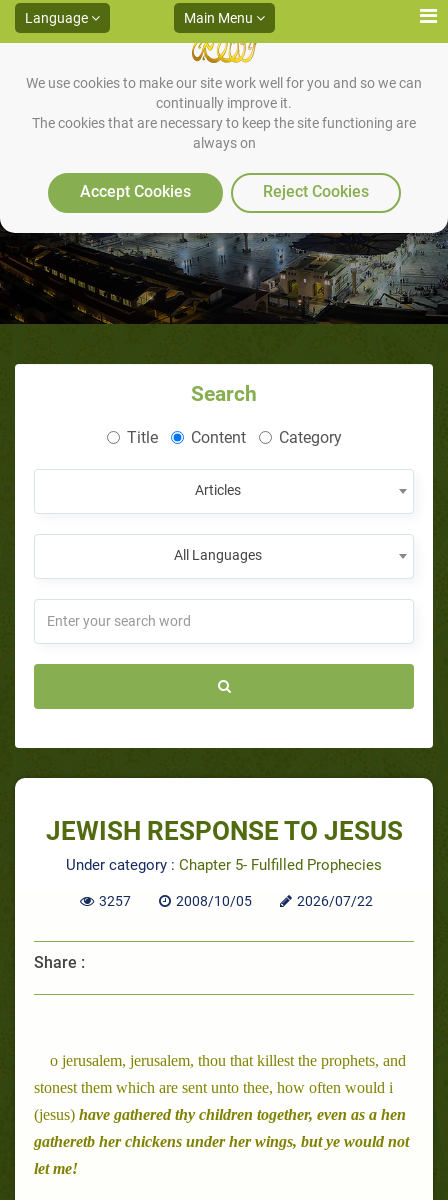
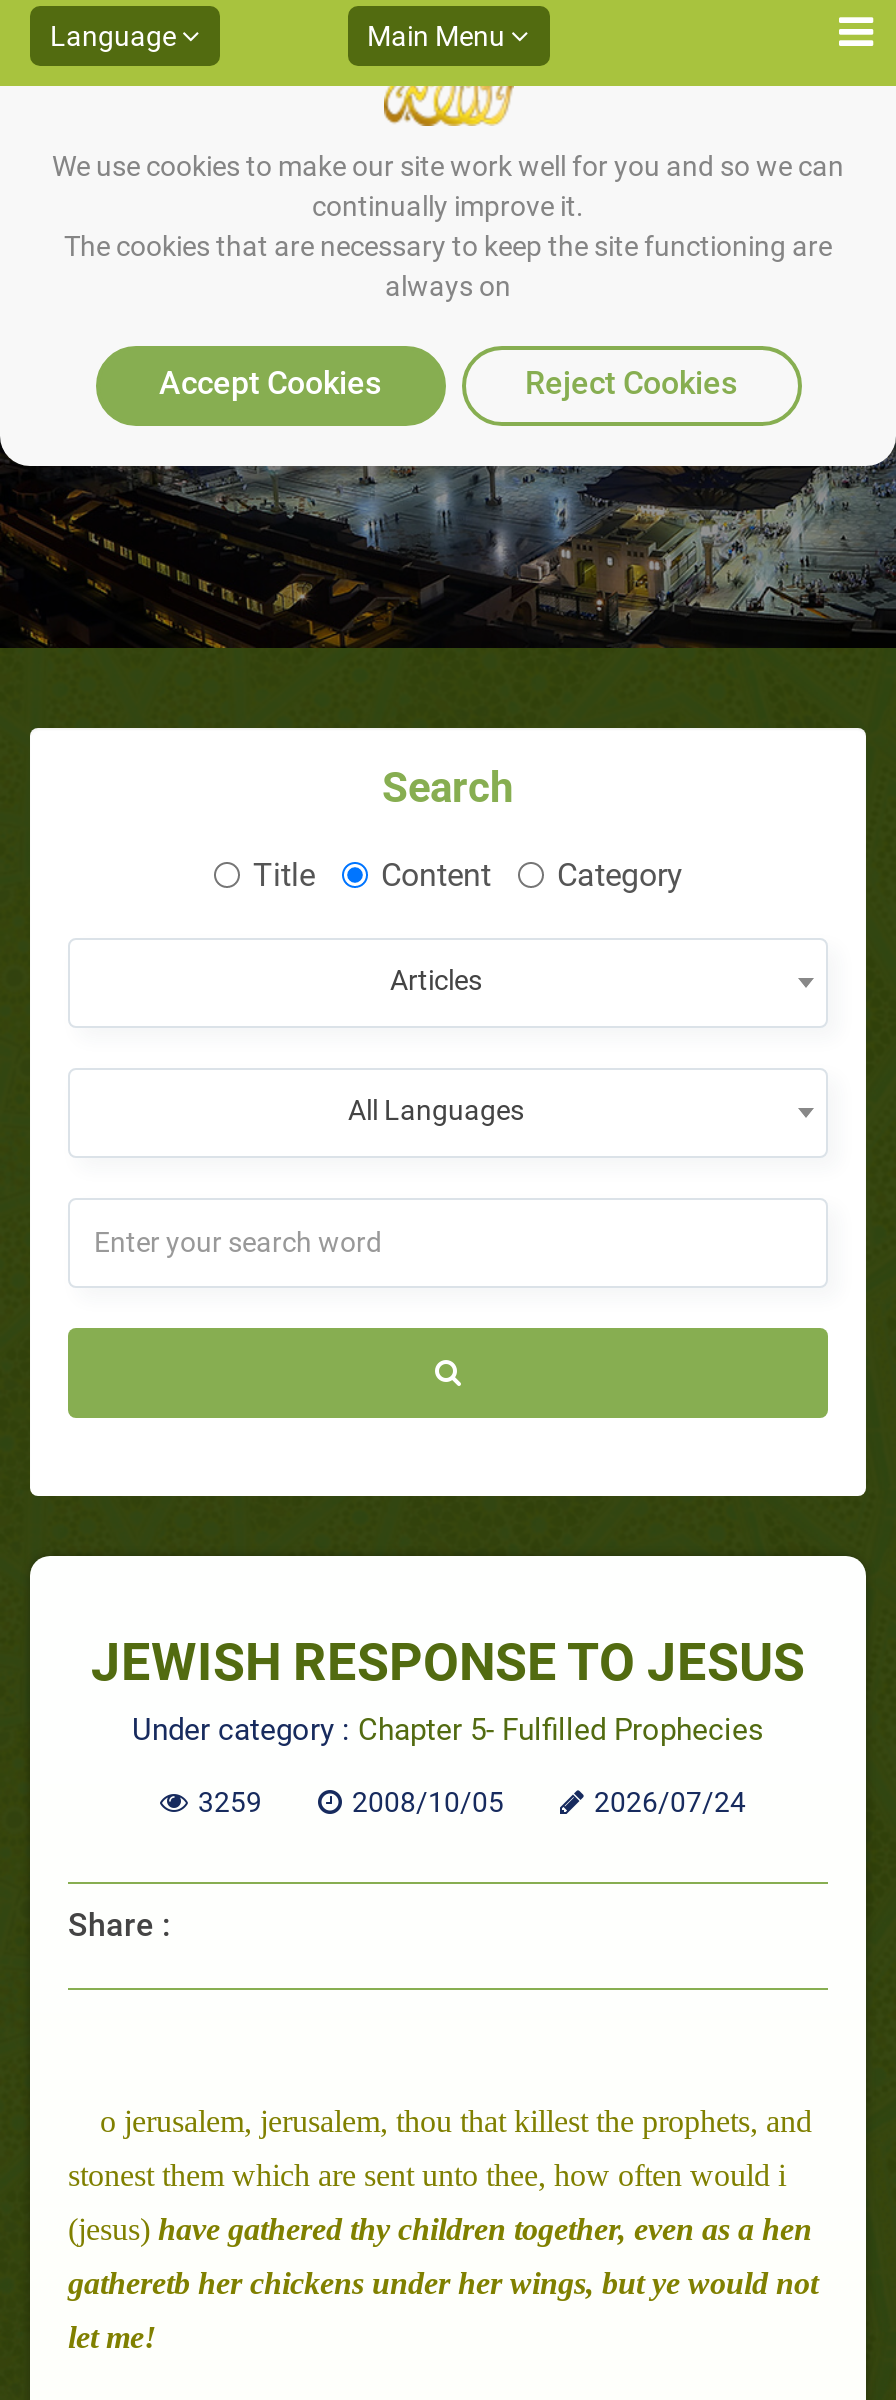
- 3257
+ 3259

- 2026/07/22
+ 2026/07/24
